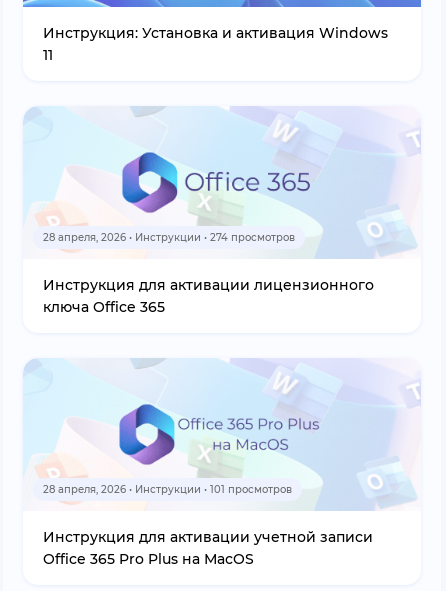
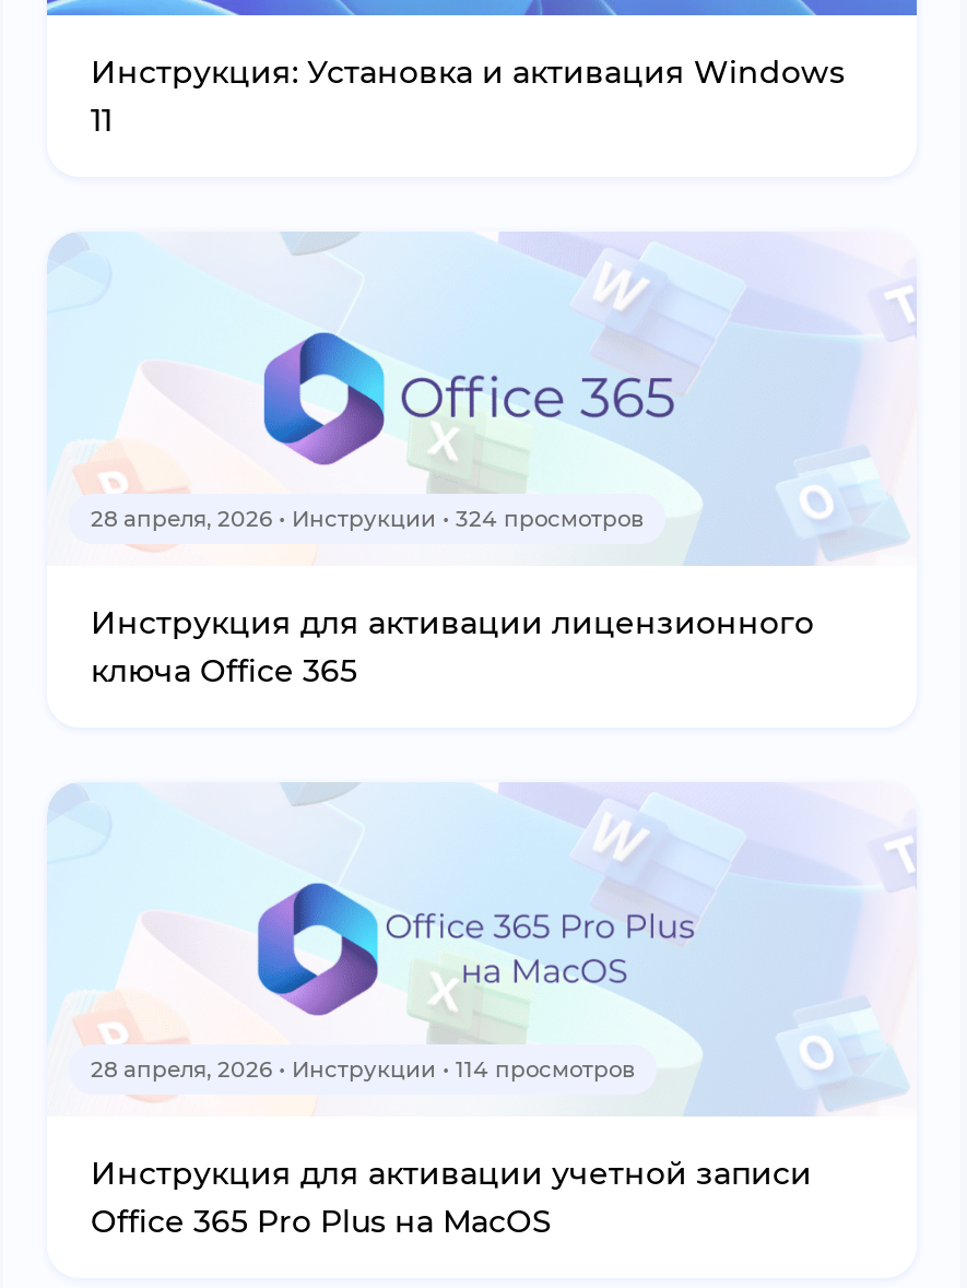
- 28 апреля, 2026 • Инструкции • 274 просмотров
+ 28 апреля, 2026 • Инструкции • 324 просмотров

- 28 апреля, 2026 • Инструкции • 101 просмотров
+ 28 апреля, 2026 • Инструкции • 114 просмотров
